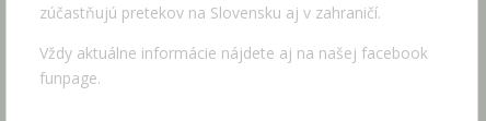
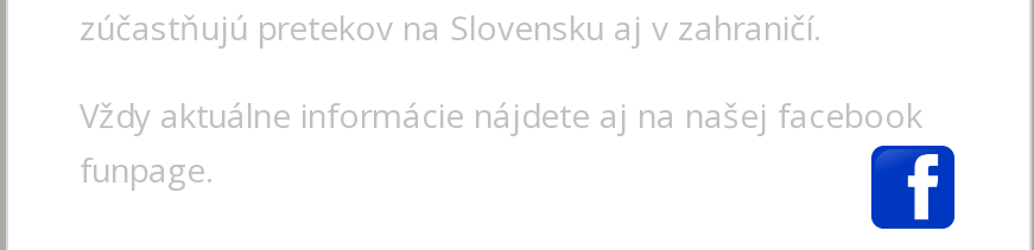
+ [image]
